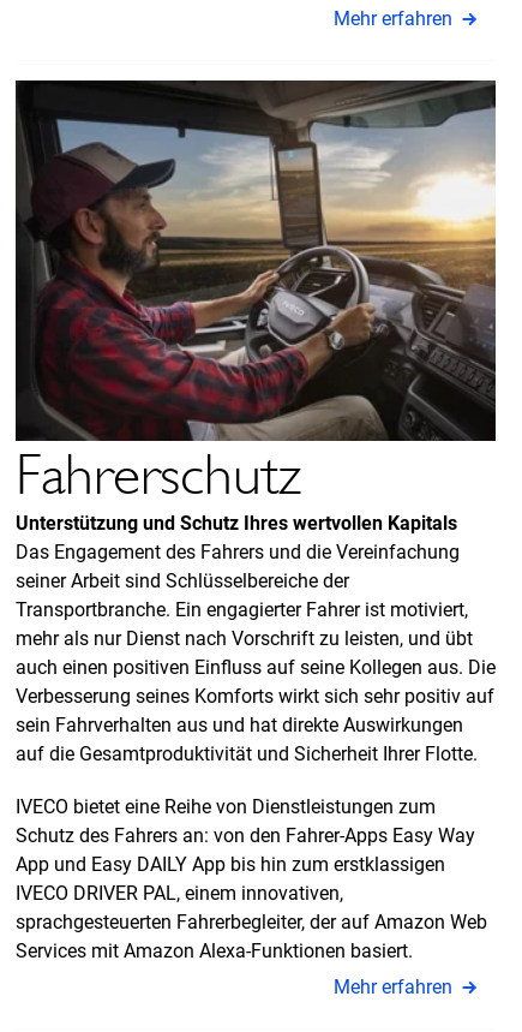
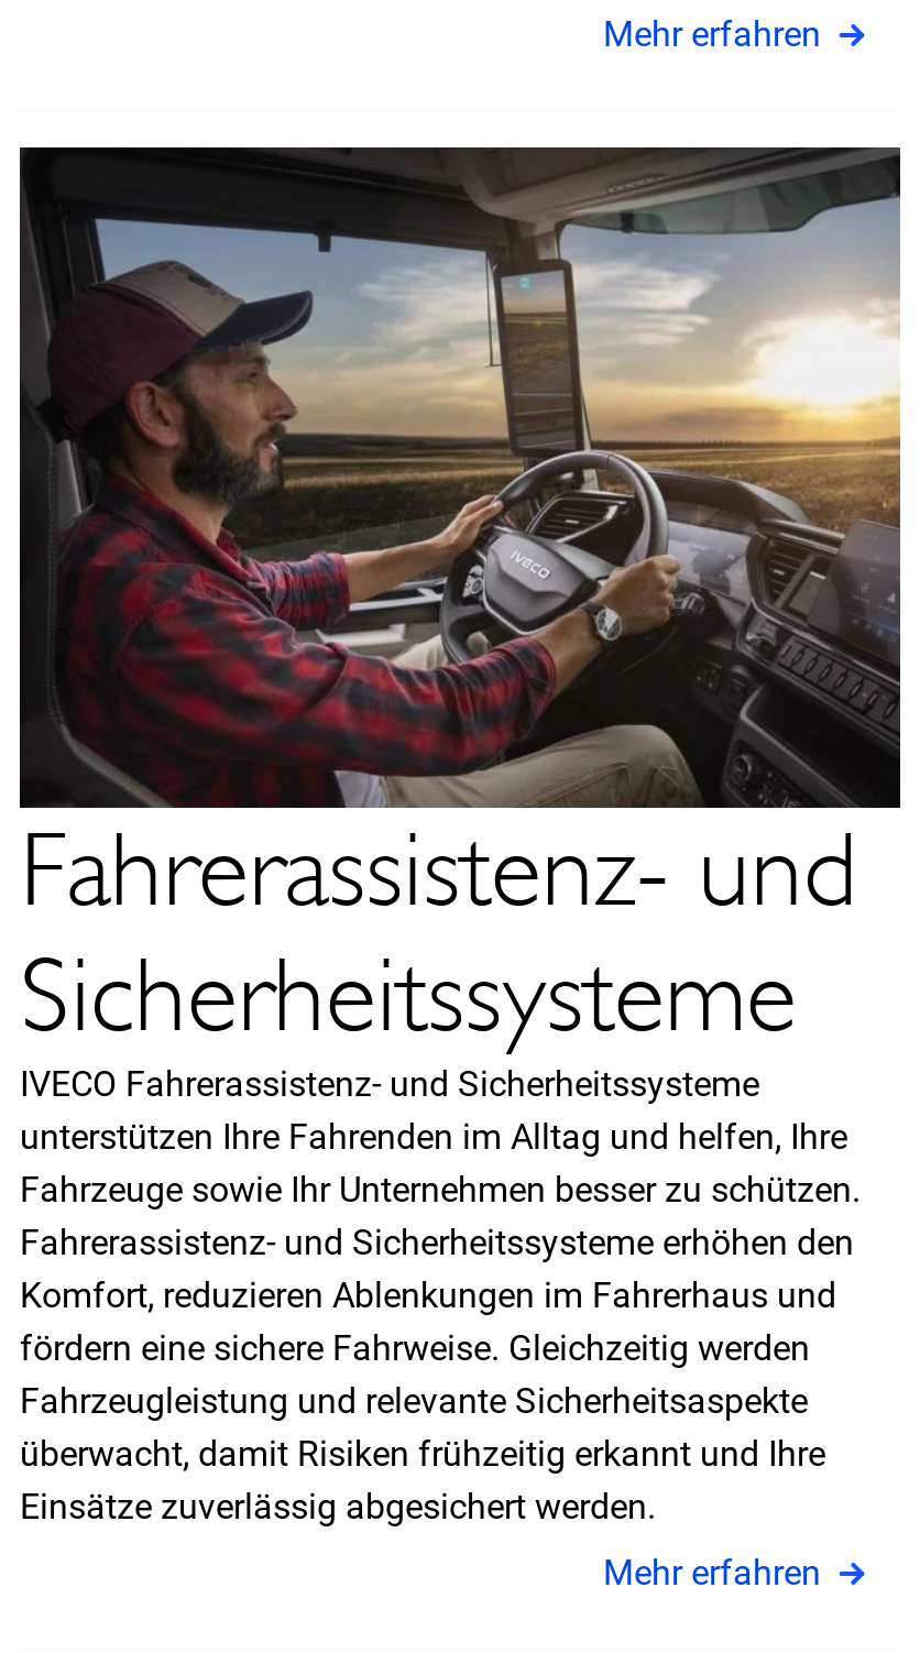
- Fahrerschutz
- Unterstützung und Schutz Ihres wertvollen Kapitals
- Das Engagement des Fahrers und die Vereinfachung
- seiner Arbeit sind Schlüsselbereiche der
- Transportbranche. Ein engagierter Fahrer ist motiviert,
- mehr als nur Dienst nach Vorschrift zu leisten, und übt
- auch einen positiven Einfluss auf seine Kollegen aus. Die
- Verbesserung seines Komforts wirkt sich sehr positiv auf
- sein Fahrverhalten aus und hat direkte Auswirkungen
- auf die Gesamtproduktivität und Sicherheit Ihrer Flotte.
- IVECO bietet eine Reihe von Dienstleistungen zum
- Schutz des Fahrers an: von den Fahrer-Apps Easy Way
- App und Easy DAILY App bis hin zum erstklassigen
- IVECO DRIVER PAL, einem innovativen,
- sprachgesteuerten Fahrerbegleiter, der auf Amazon Web
- Services mit Amazon Alexa-Funktionen basiert.
+ Fahrerassistenz- und
+ Sicherheitssysteme
+ IVECO Fahrerassistenz- und Sicherheitssysteme
+ unterstützen Ihre Fahrenden im Alltag und helfen, Ihre
+ Fahrzeuge sowie Ihr Unternehmen besser zu schützen.
+ Fahrerassistenz- und Sicherheitssysteme erhöhen den
+ Komfort, reduzieren Ablenkungen im Fahrerhaus und
+ fördern eine sichere Fahrweise. Gleichzeitig werden
+ Fahrzeugleistung und relevante Sicherheitsaspekte
+ überwacht, damit Risiken frühzeitig erkannt und Ihre
+ Einsätze zuverlässig abgesichert werden.
